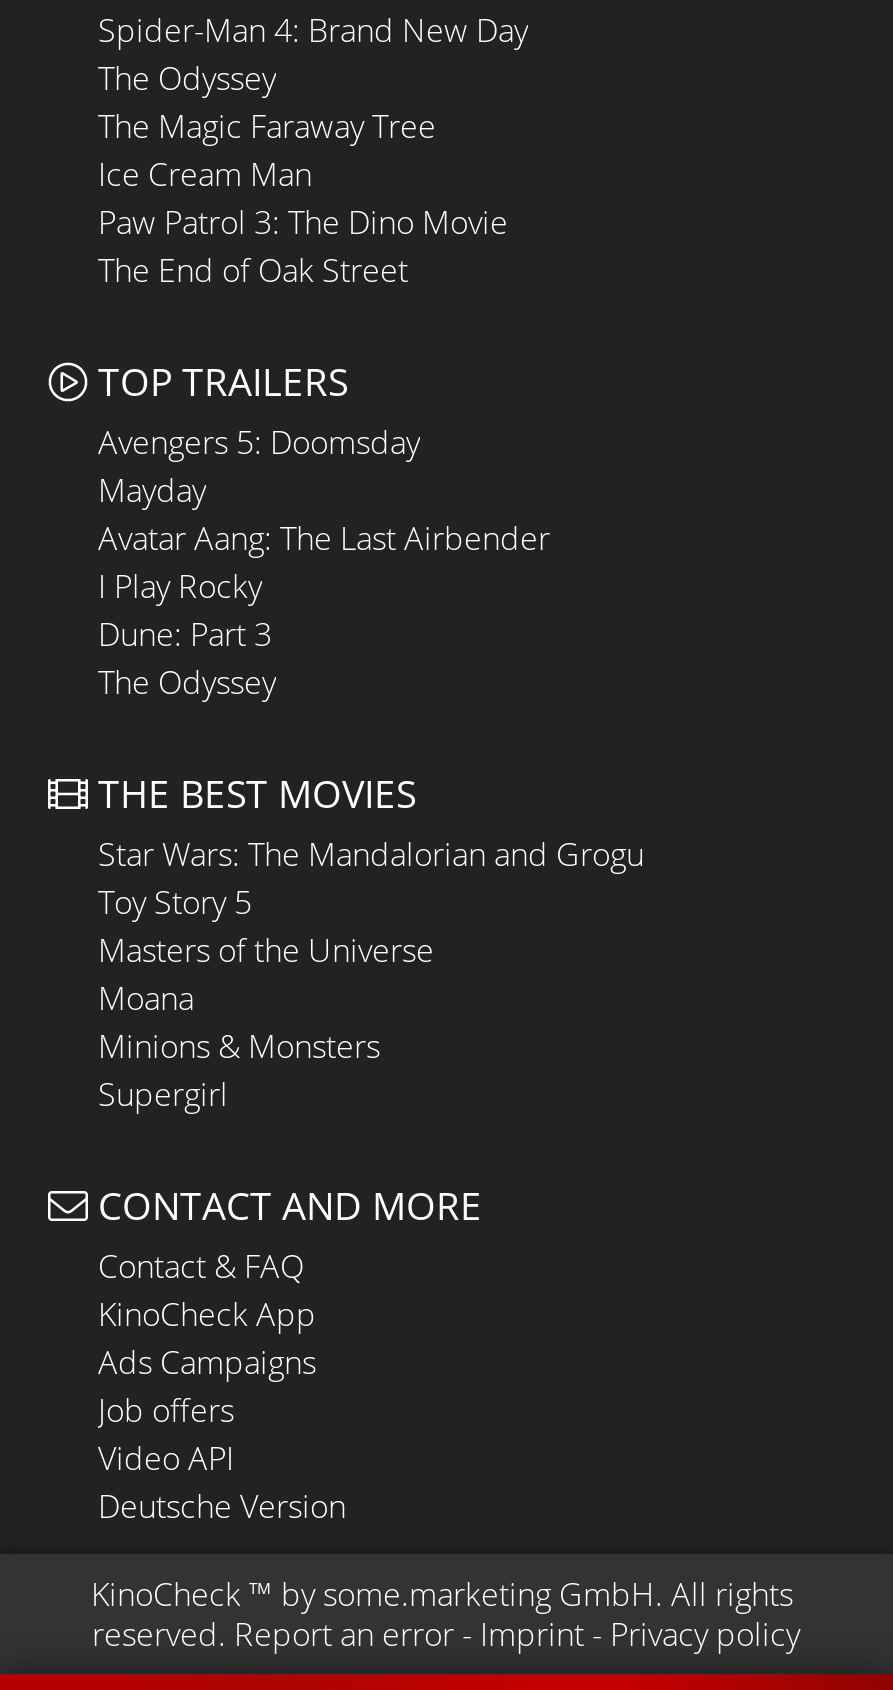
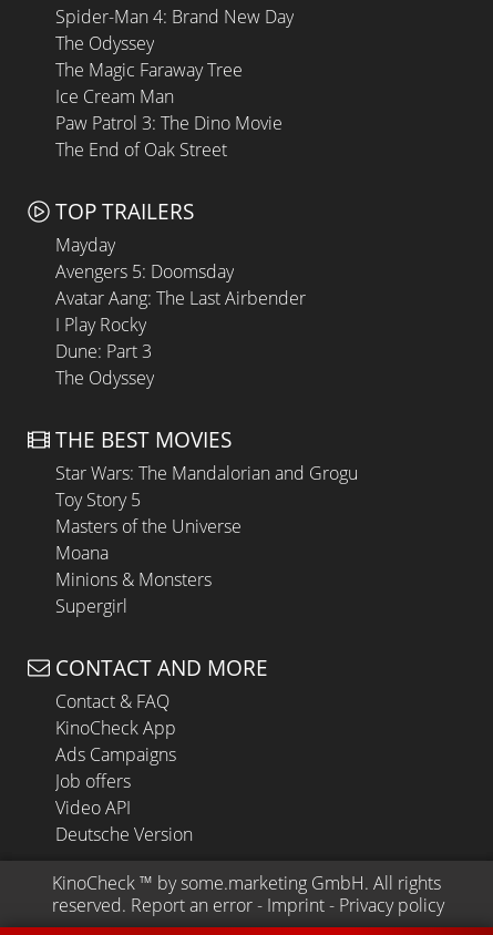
moved down: Avengers 5: Doomsday

moved up: Mayday
